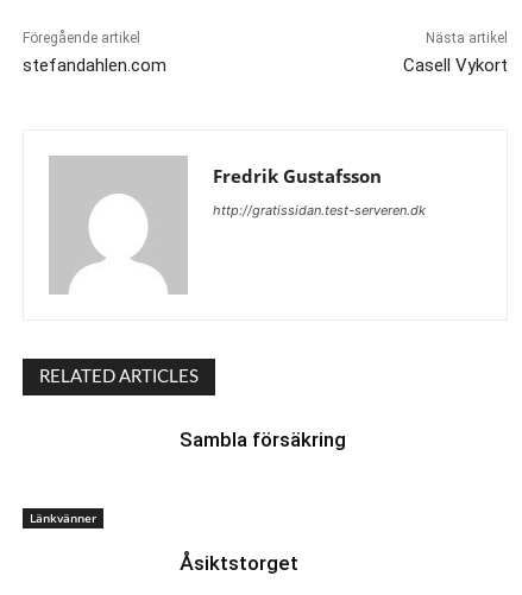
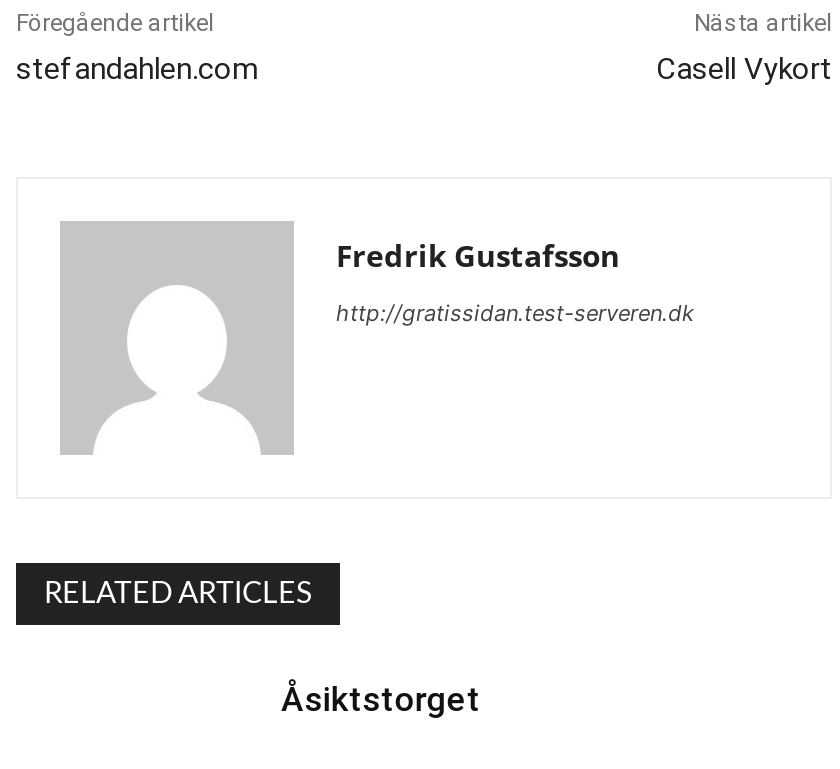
- Sambla försäkring

- Länkvänner
